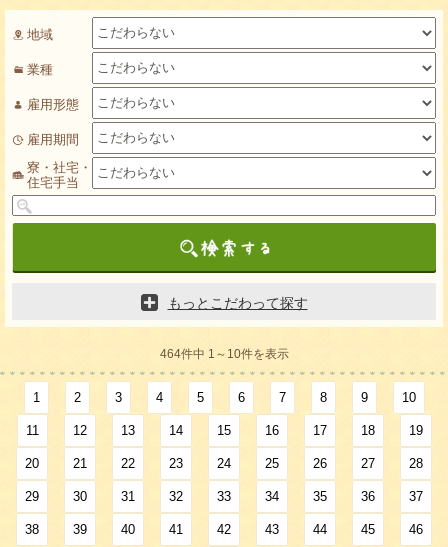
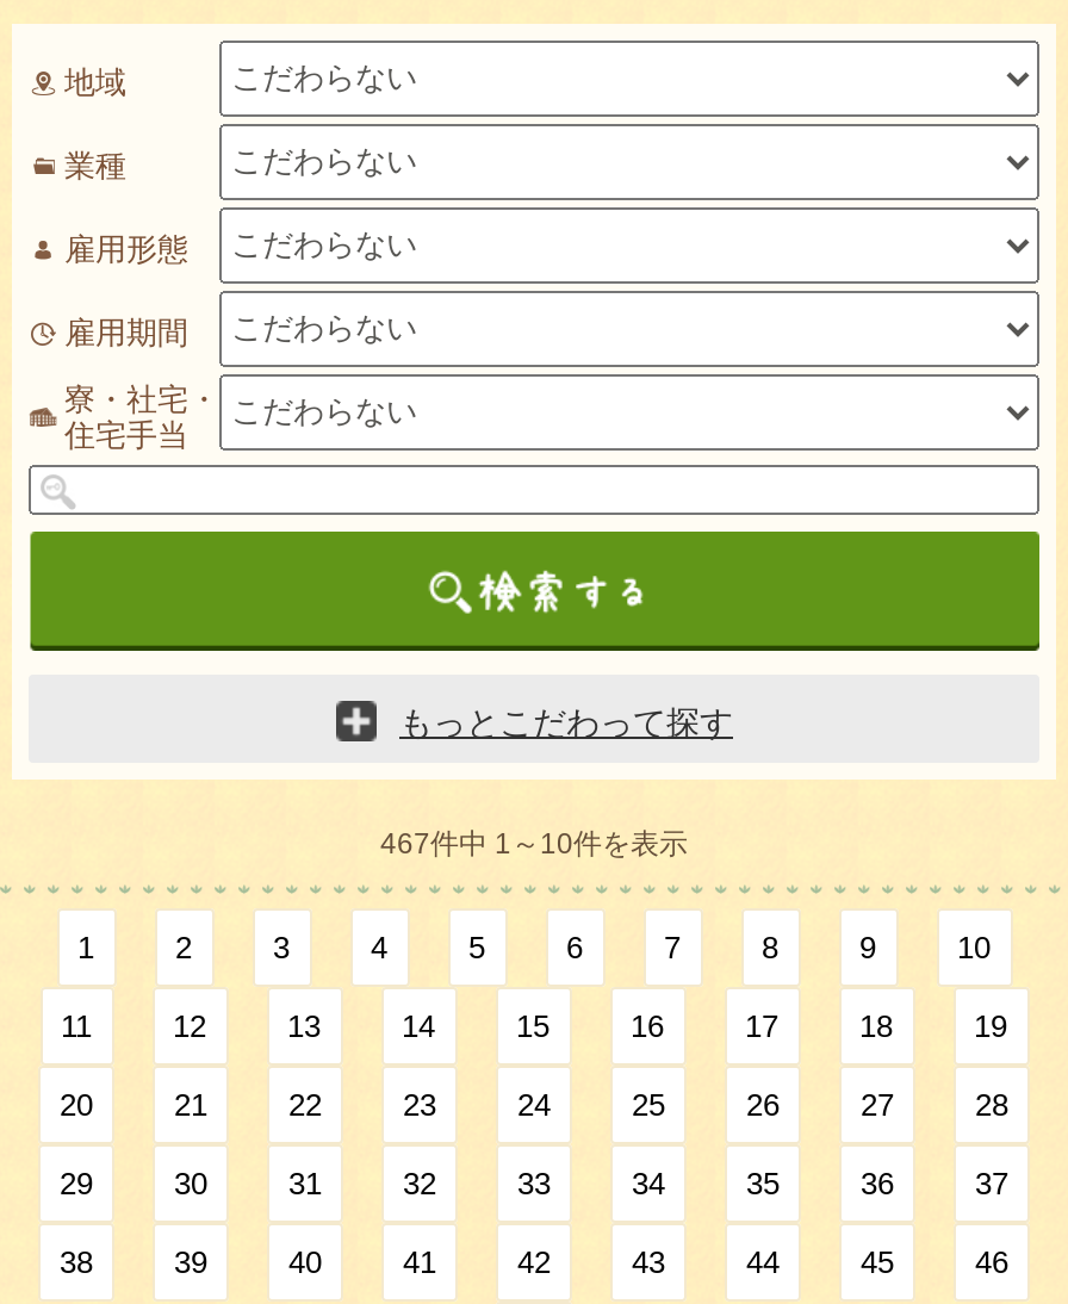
- 464件中 1～10件を表示
+ 467件中 1～10件を表示
